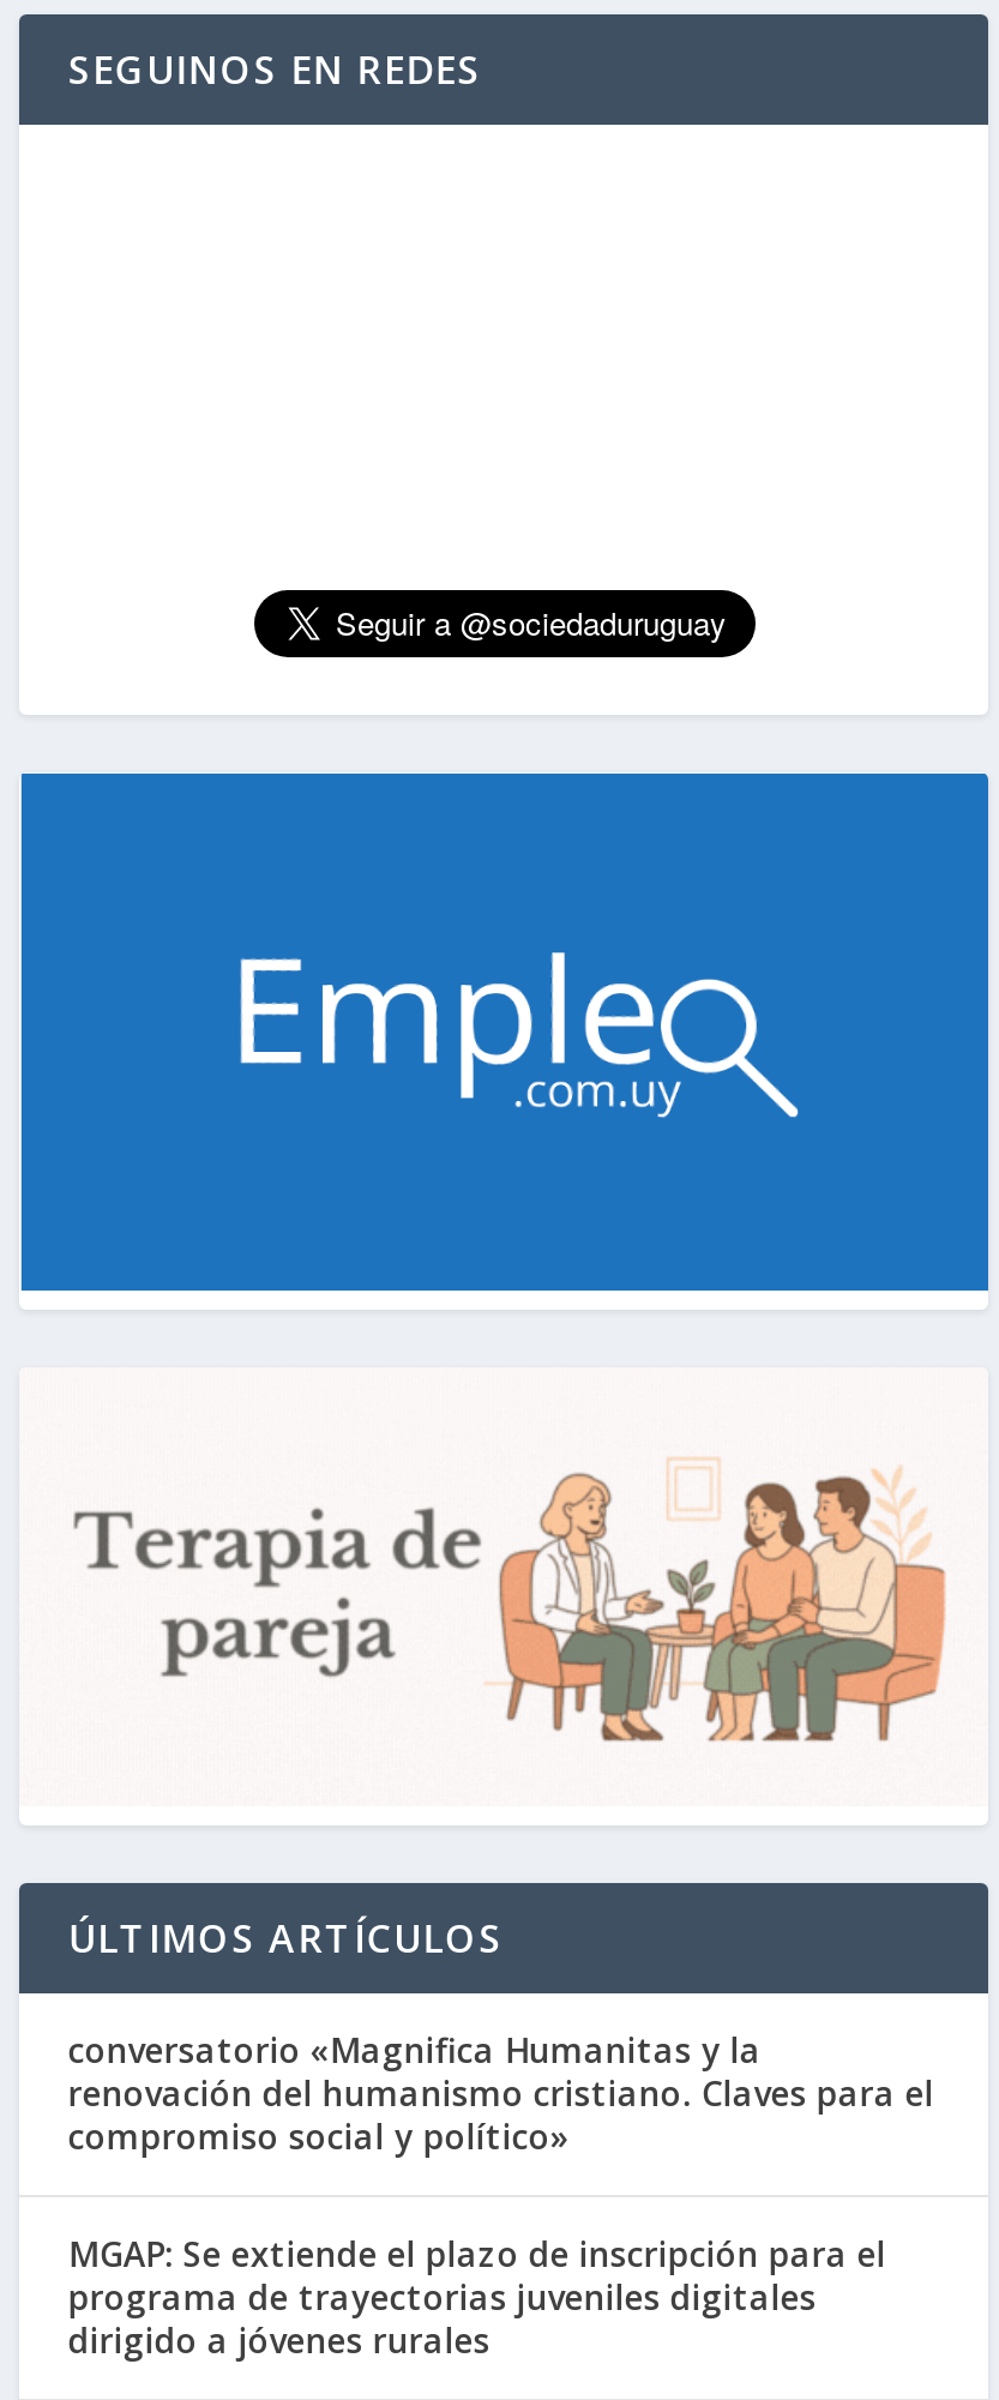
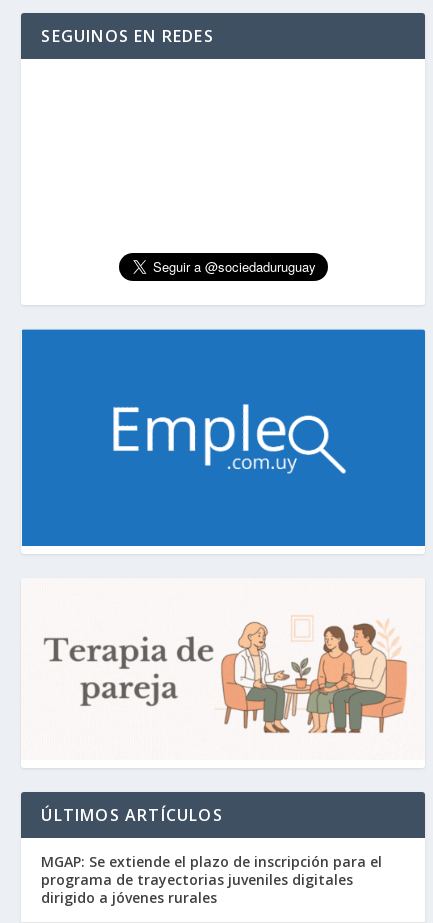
- conversatorio «Magnifica Humanitas y la
- renovación del humanismo cristiano. Claves para el
- compromiso social y político»
